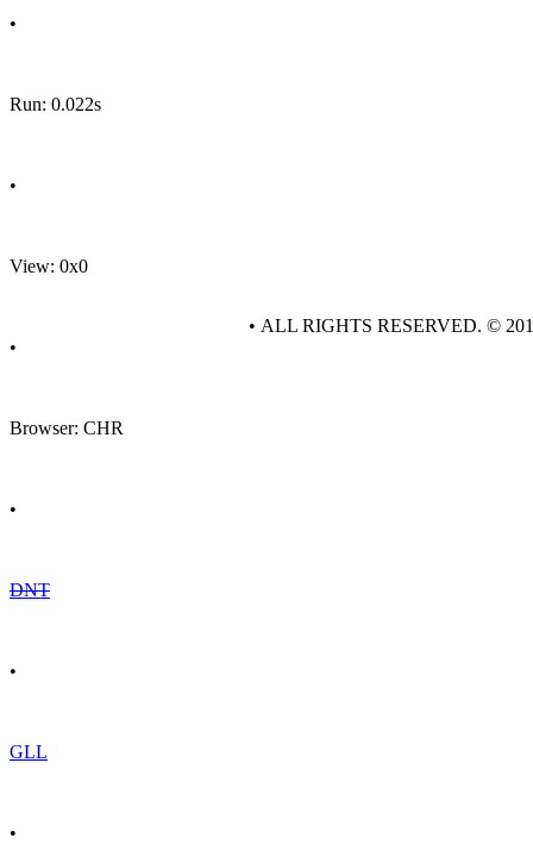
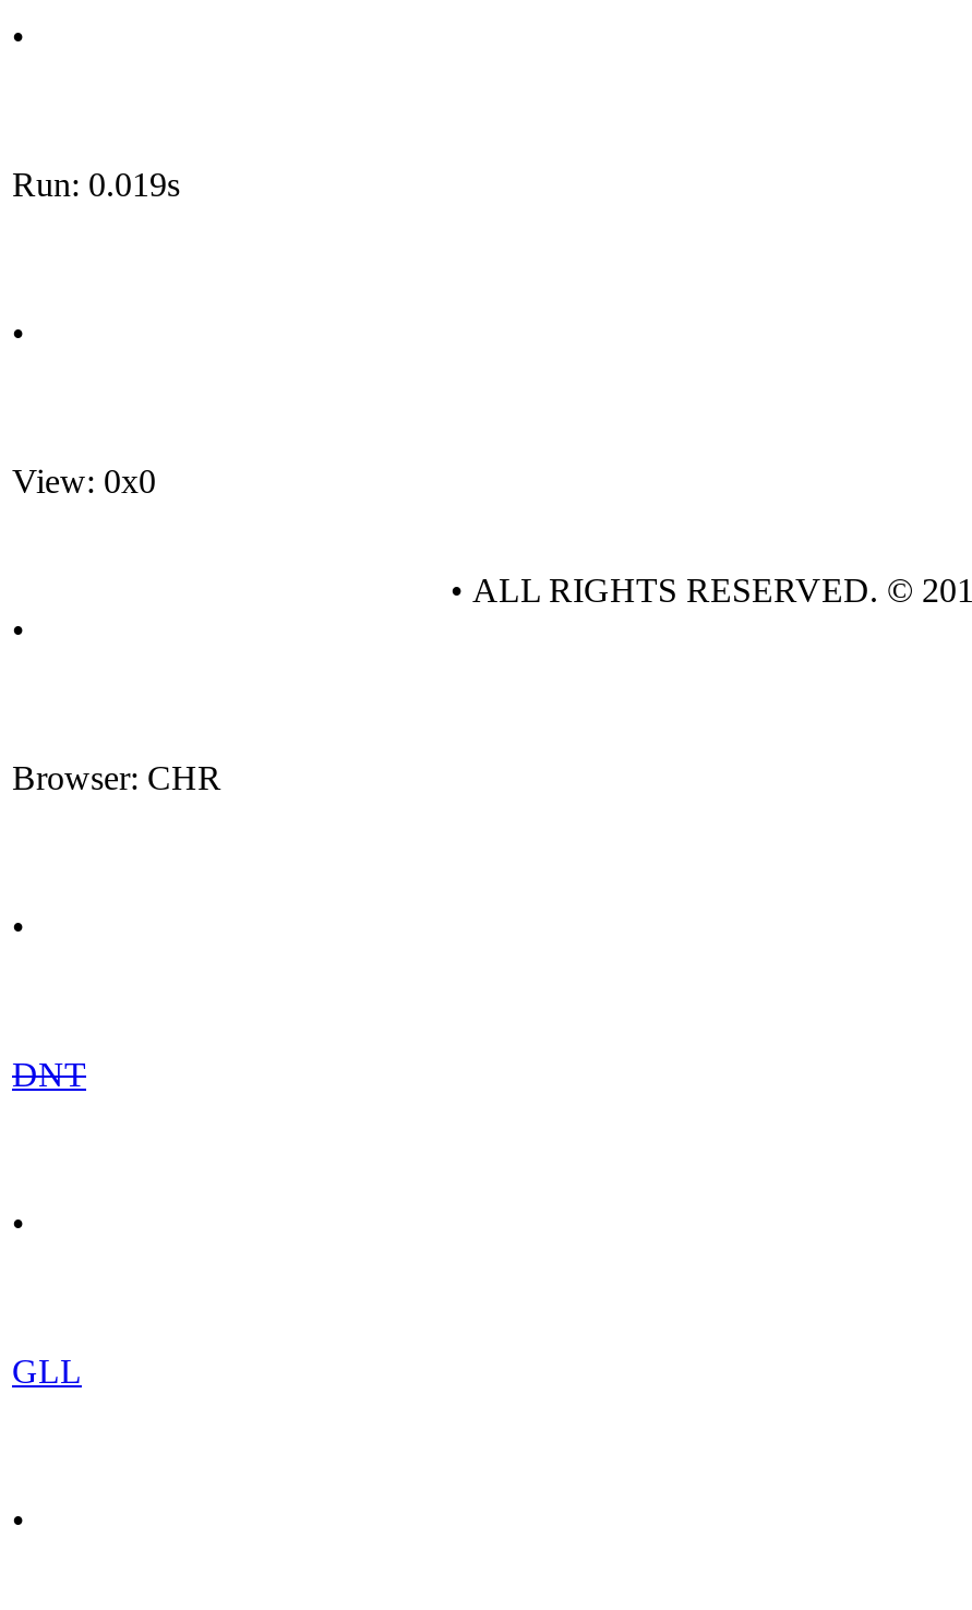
- Run: 0.022s
+ Run: 0.019s
